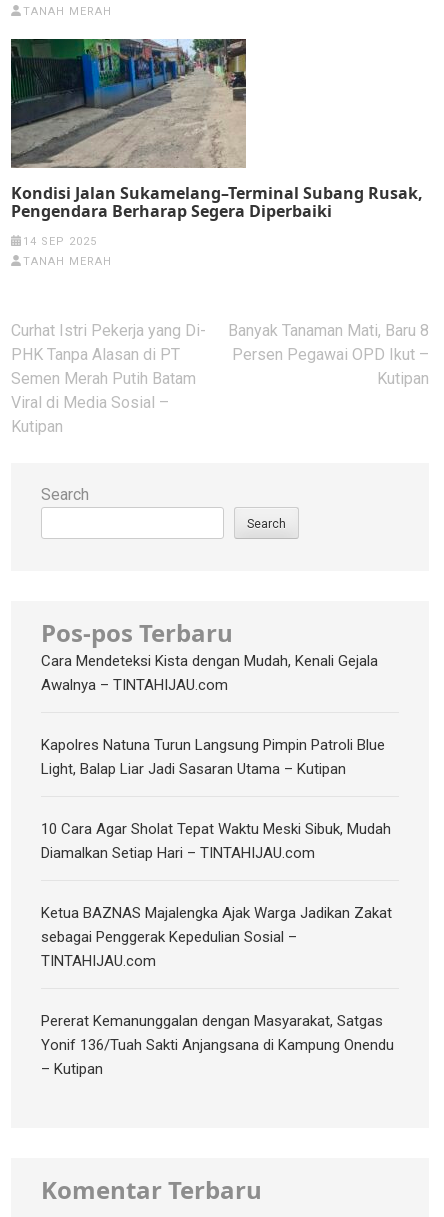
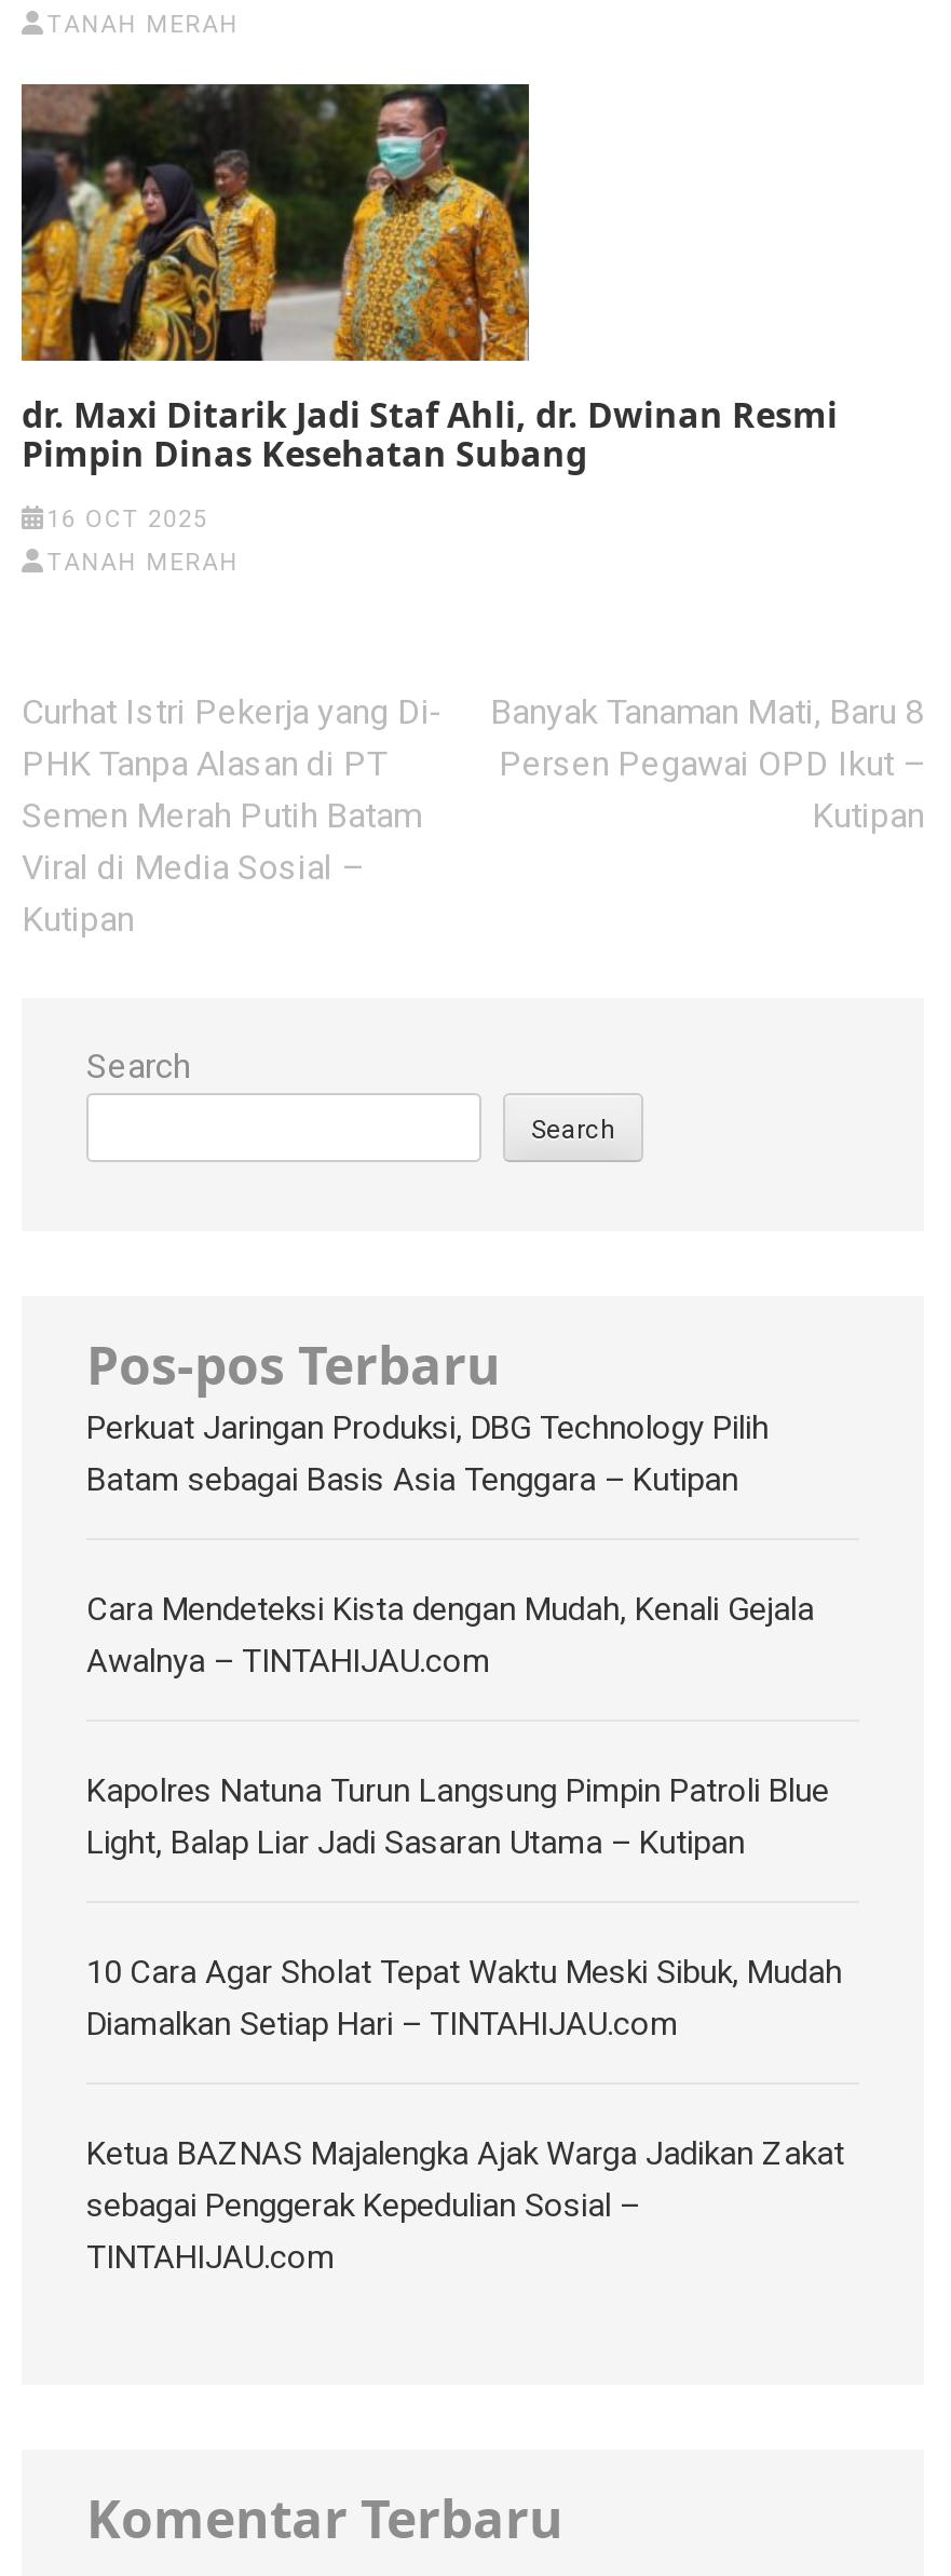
- [image]
- Kondisi Jalan Sukamelang–Terminal Subang Rusak,
- Pengendara Berharap Segera Diperbaiki
+ [image]
+ dr. Maxi Ditarik Jadi Staf Ahli, dr. Dwinan Resmi
+ Pimpin Dinas Kesehatan Subang

- 14 SEP 2025
+ 16 OCT 2025

+ Perkuat Jaringan Produksi, DBG Technology Pilih
+ Batam sebagai Basis Asia Tenggara – Kutipan

moved down: Cara Mendeteksi Kista dengan Mudah, Kenali Gejala | Awalnya – TINTAHIJAU.com | Kapolres Natuna Turun Langsung Pimpin Patroli Blue | ... | sebagai Penggerak Kepedulian Sosial – | TINTAHIJAU.com

- Pererat Kemanunggalan dengan Masyarakat, Satgas
- Yonif 136/Tuah Sakti Anjangsana di Kampung Onendu
- – Kutipan
